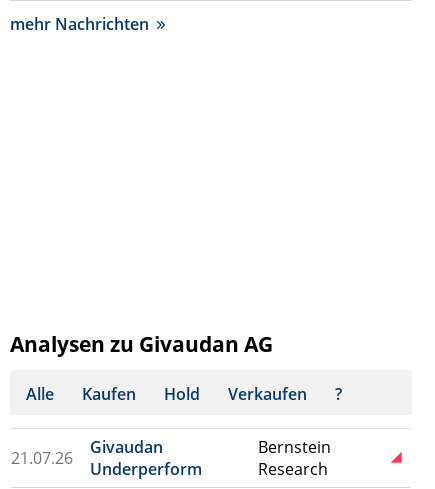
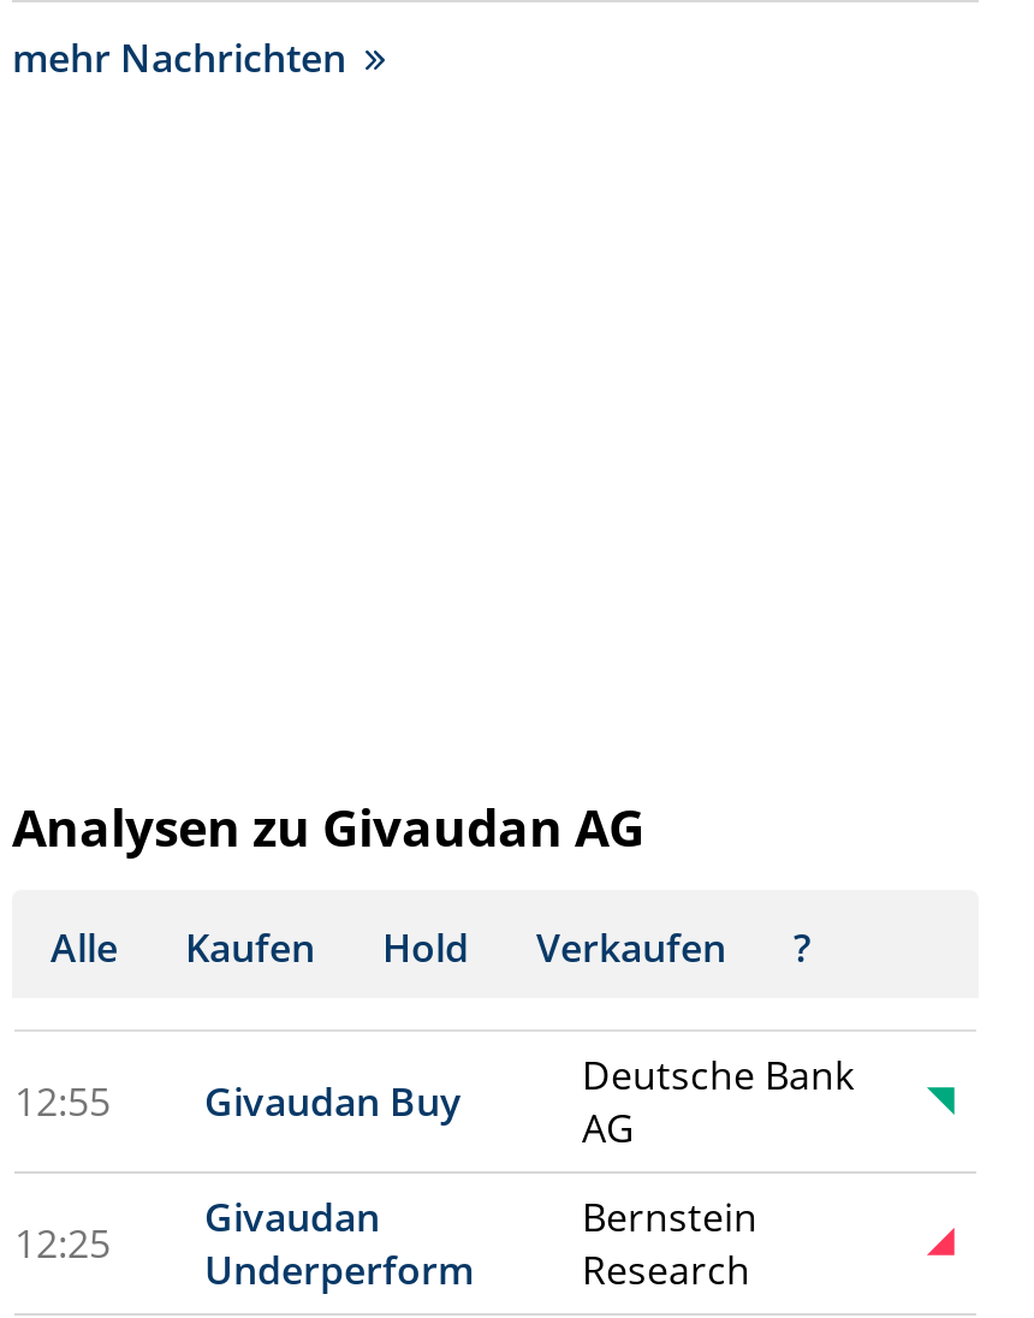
- 21.07.26
+ 12:55
+ Givaudan Buy
+ Deutsche Bank
+ AG
+ 12:25
